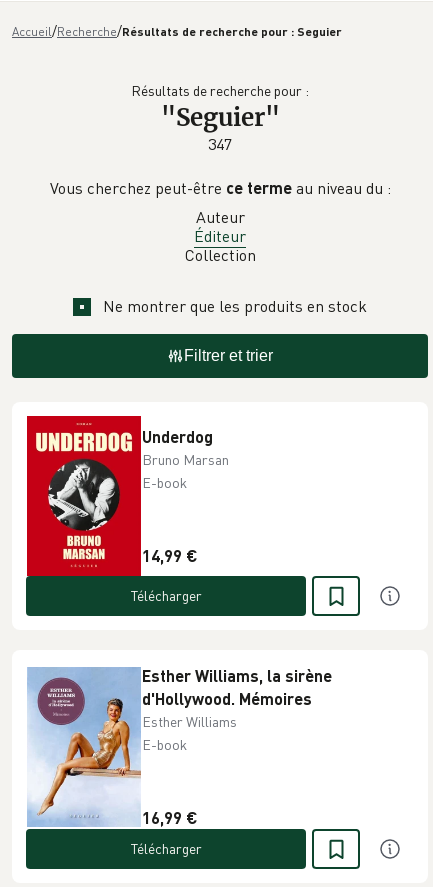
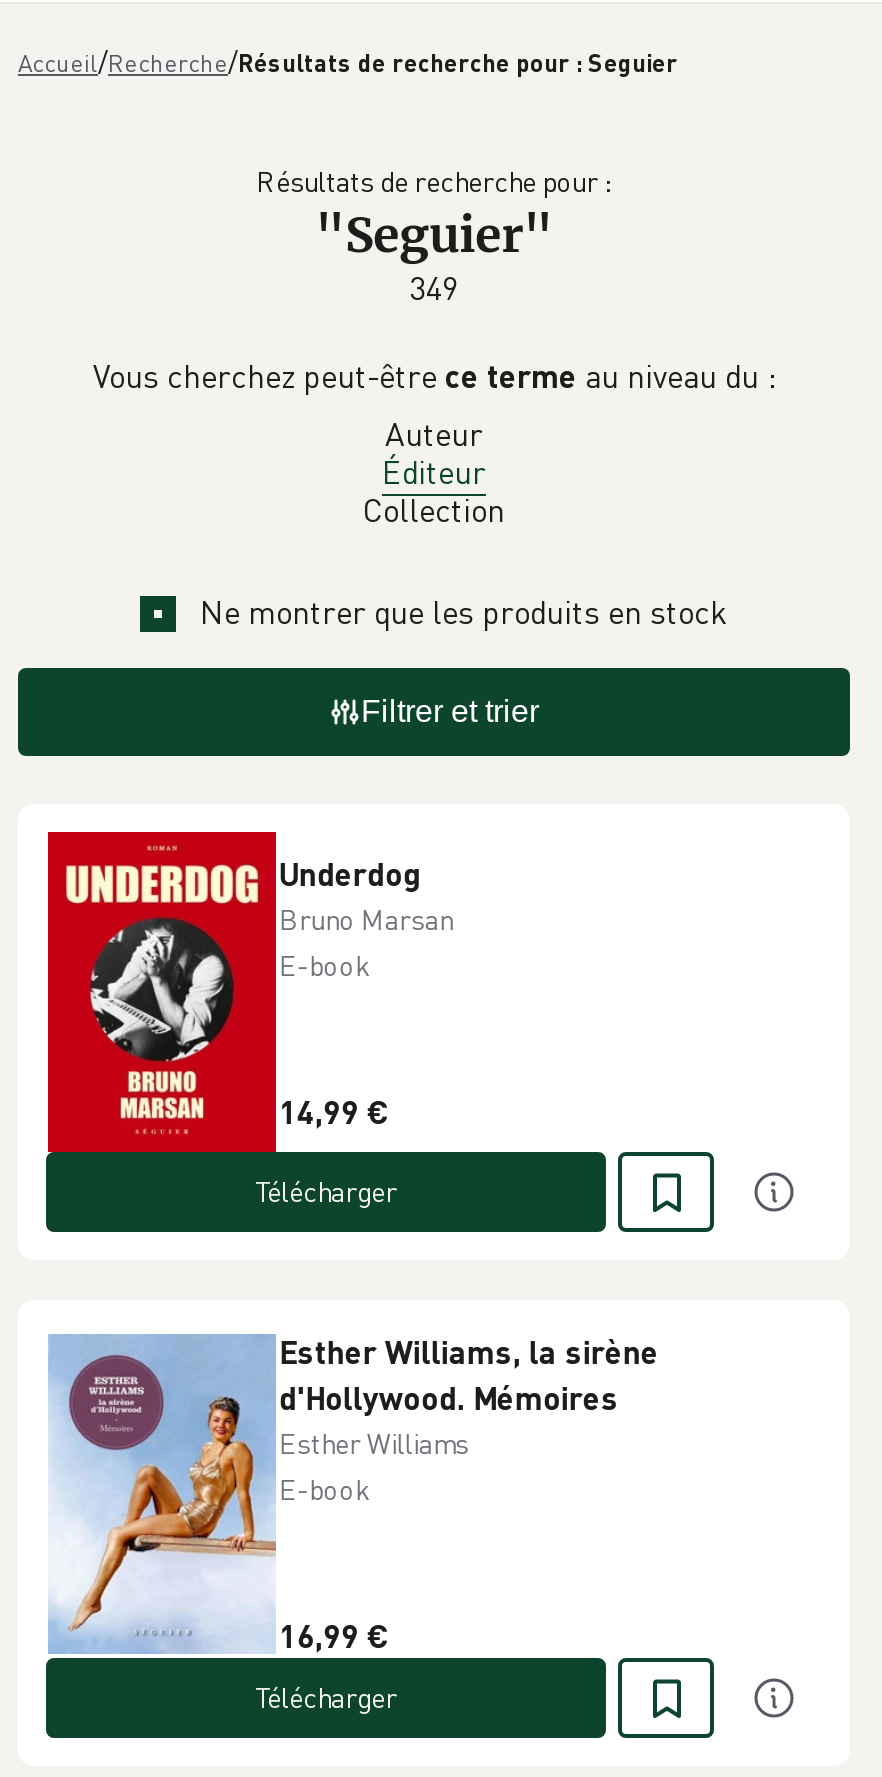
- 347
+ 349
